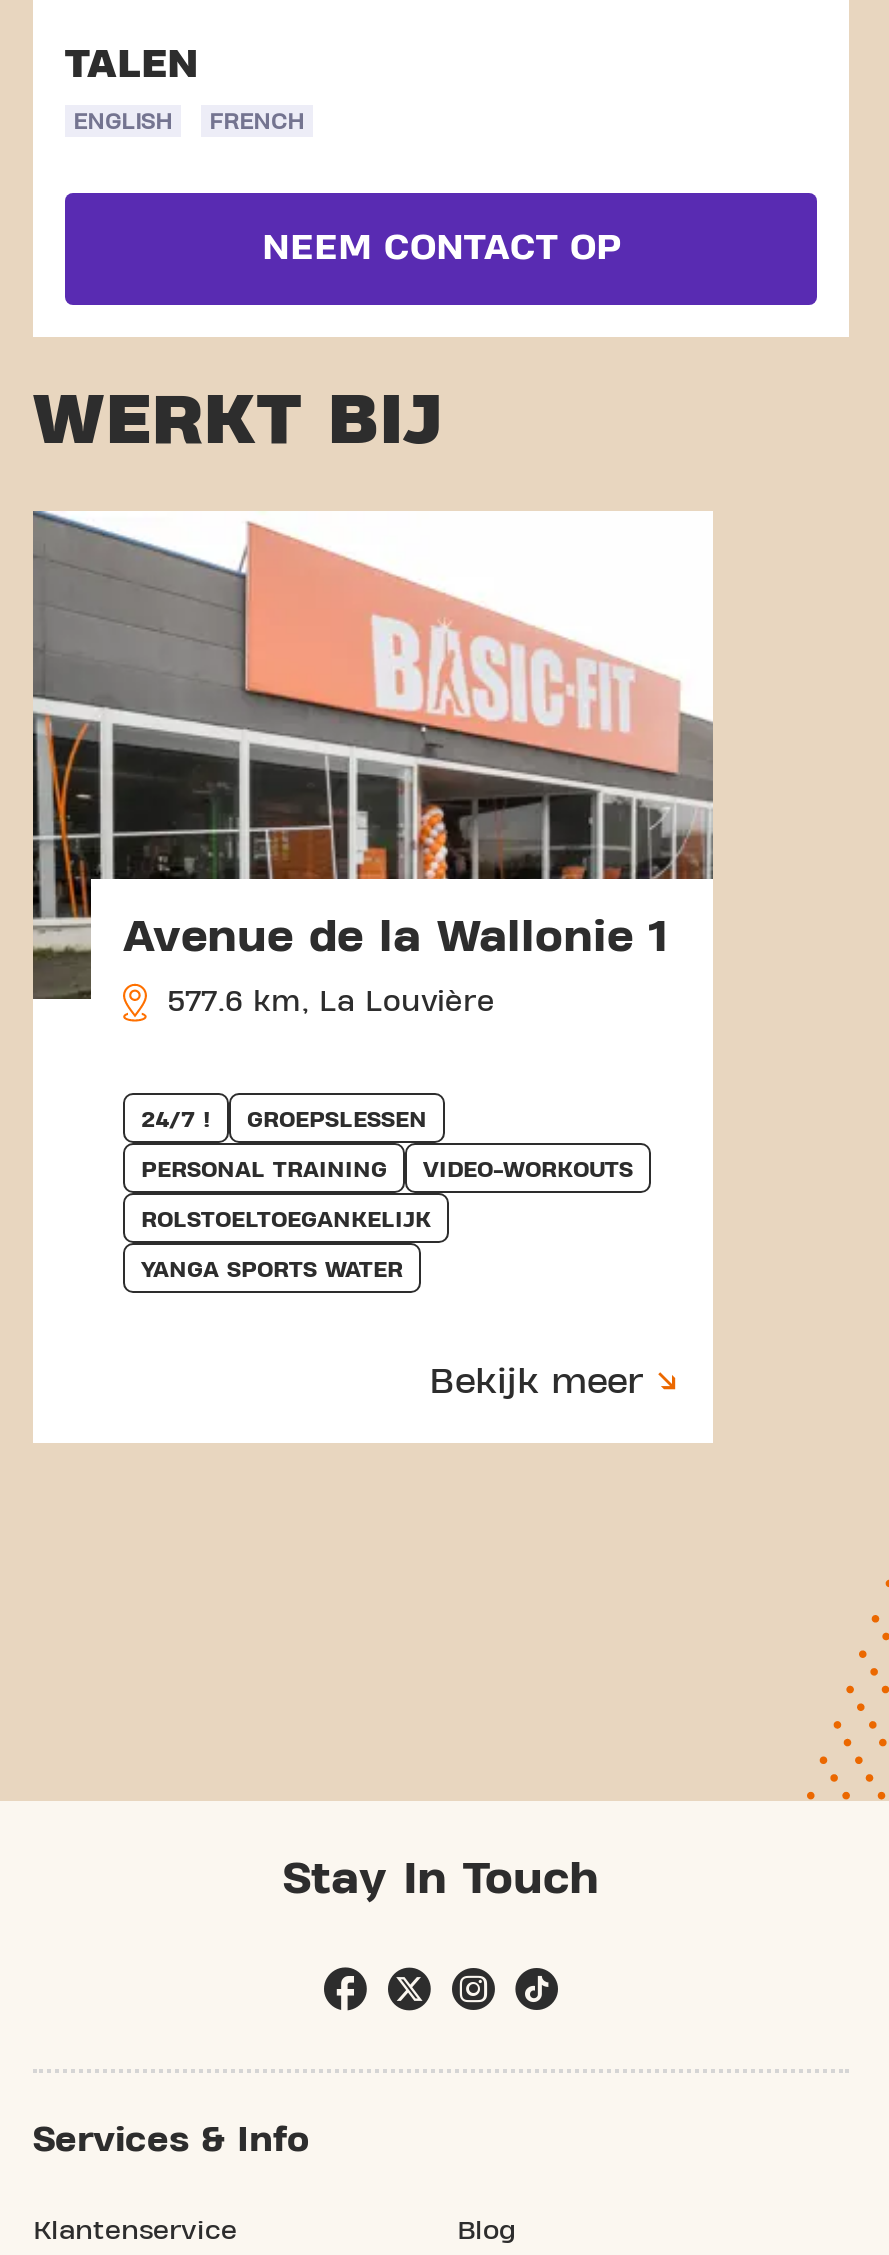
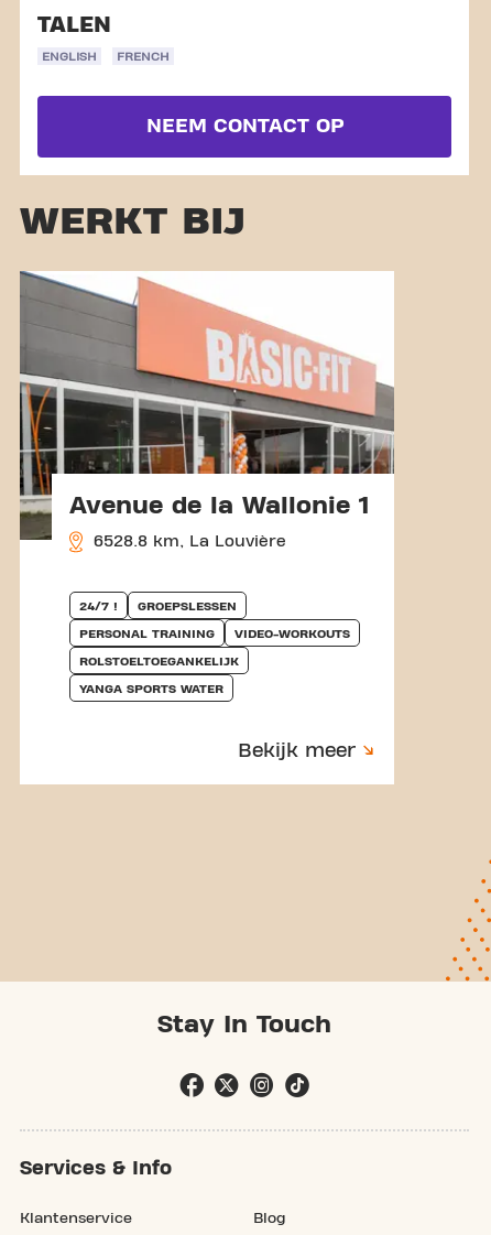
- 577.6 km, La Louvière
+ 6528.8 km, La Louvière
